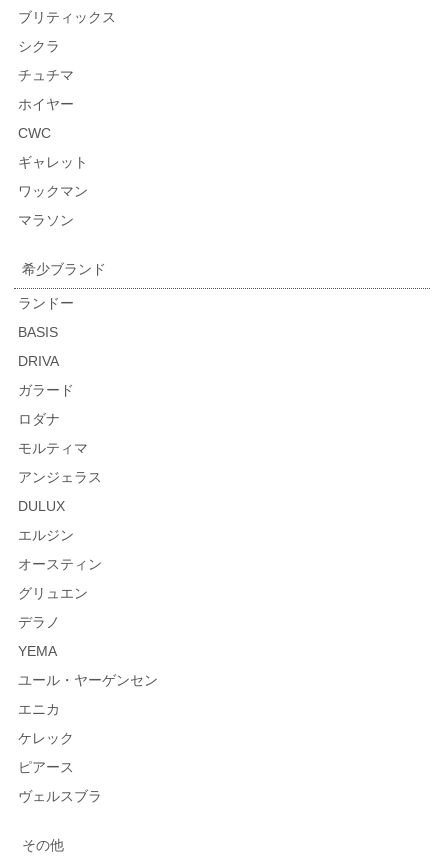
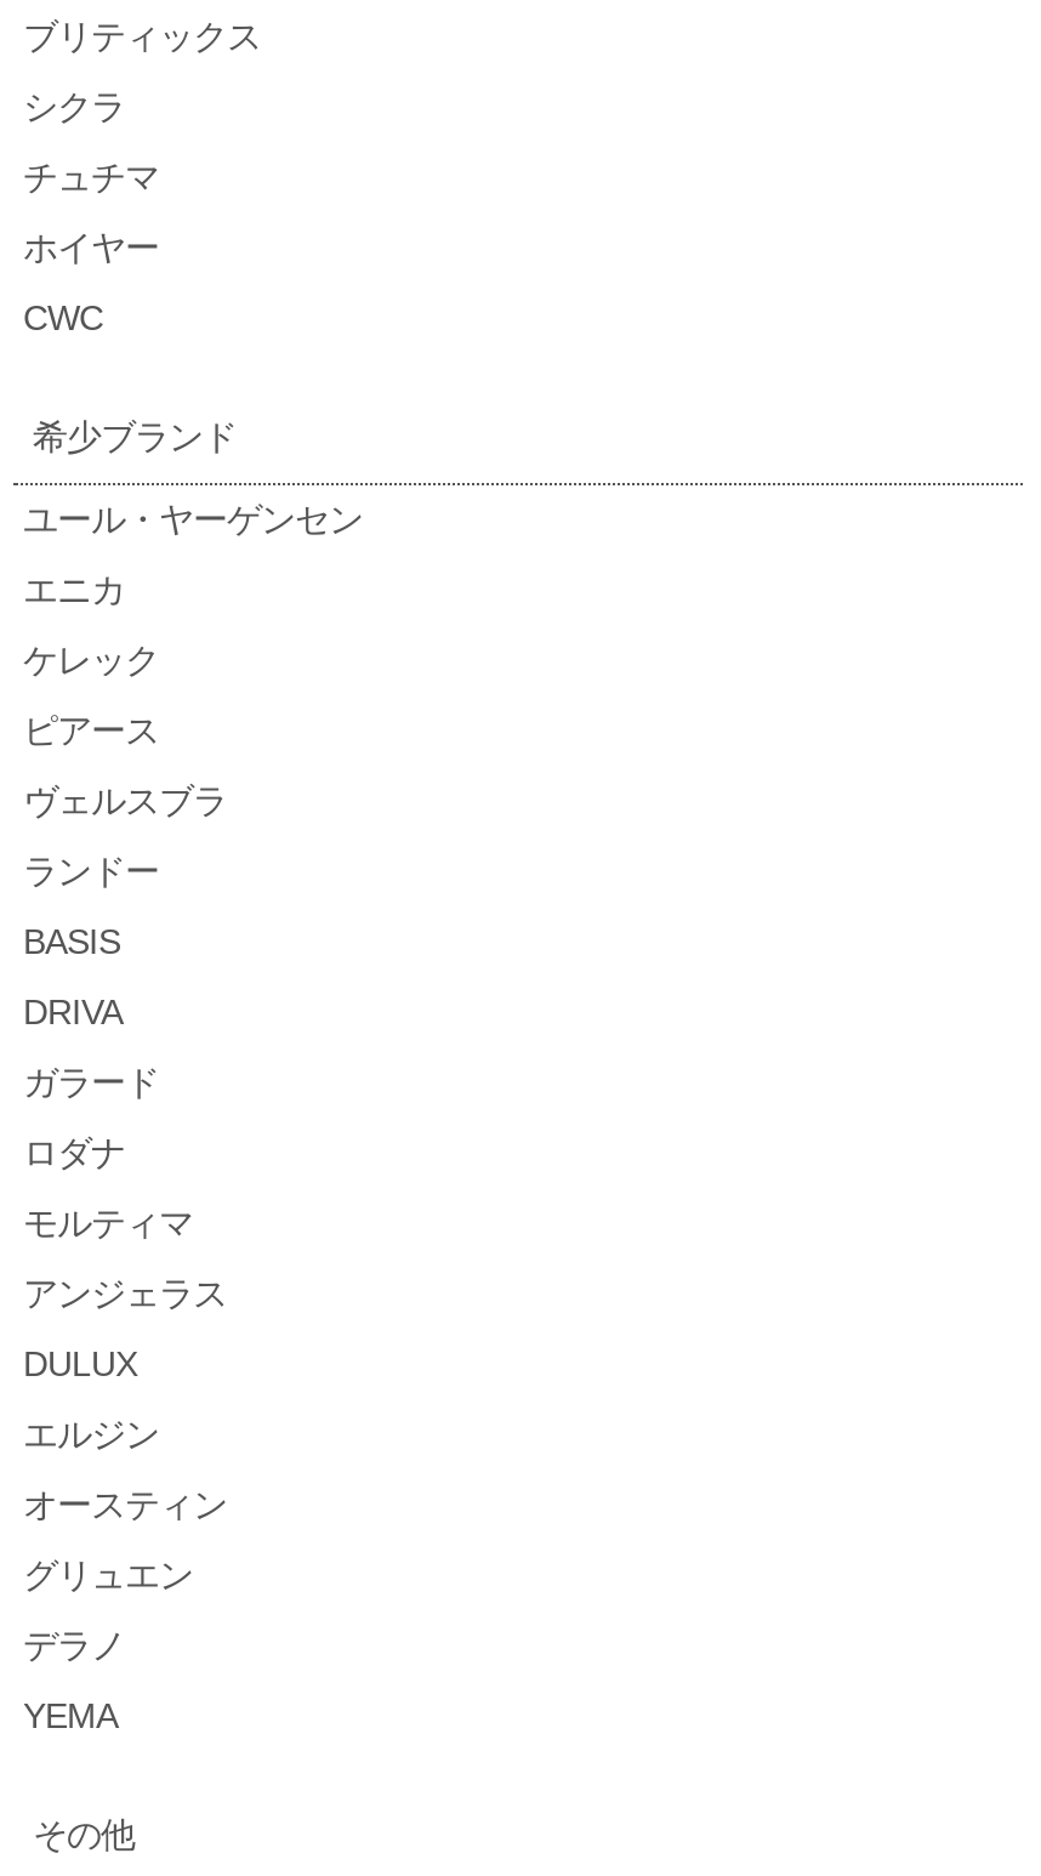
- ギャレット
- ワックマン
- マラソン

moved down: ランドー | BASIS | DRIVA | ... | デラノ | YEMA

moved up: ユール・ヤーゲンセン | エニカ | ケレック | ピアース | ヴェルスブラ
